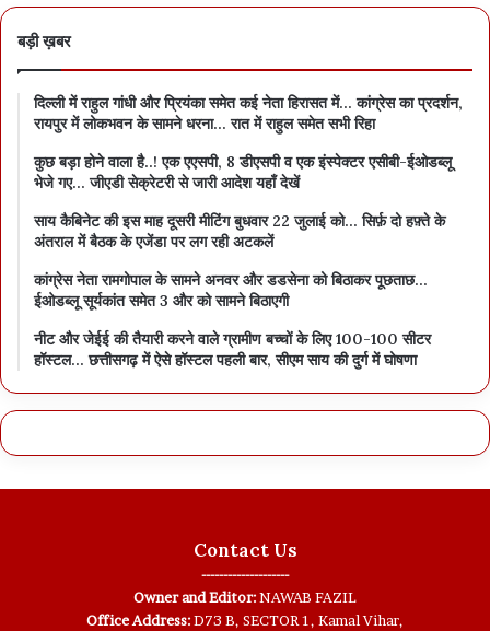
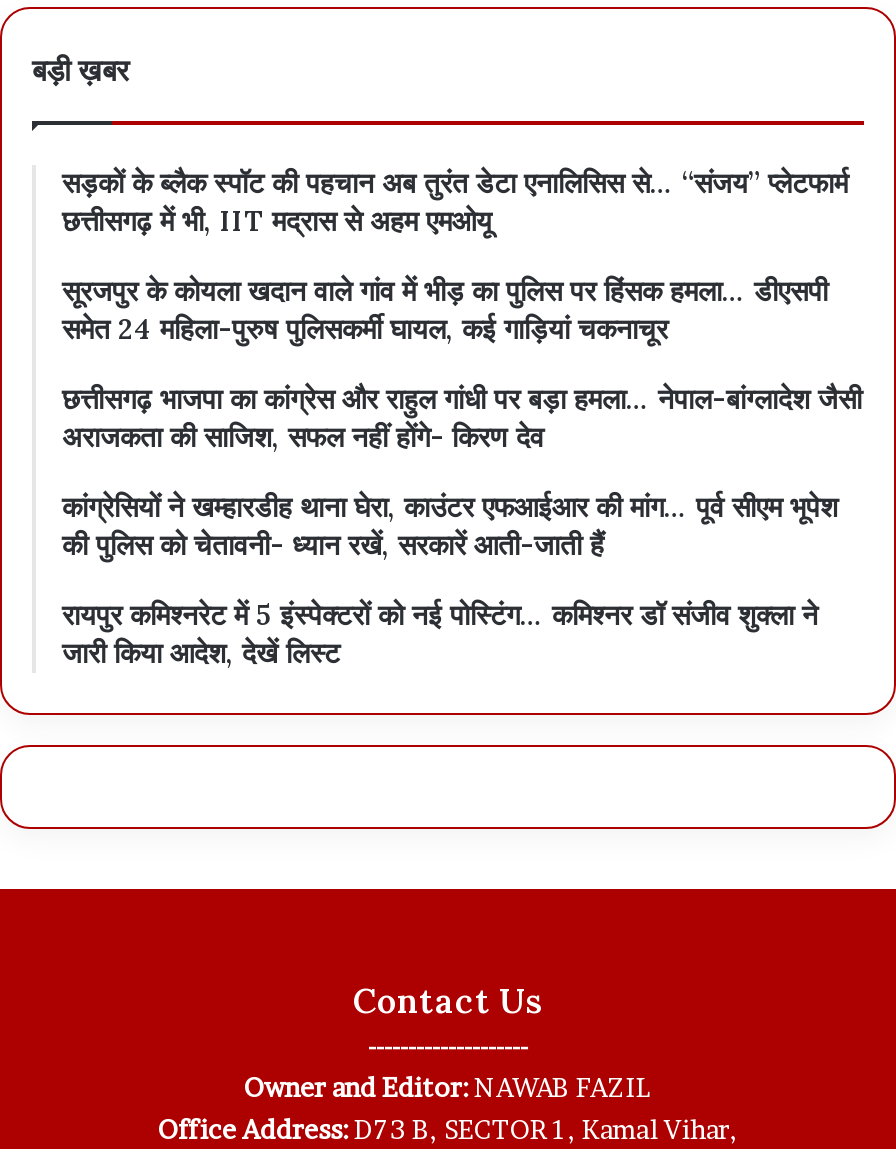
- दिल्ली में राहुल गांधी और प्रियंका समेत कई नेता हिरासत में… कांग्रेस का प्रदर्शन,
- रायपुर में लोकभवन के सामने धरना… रात में राहुल समेत सभी रिहा
+ सड़कों के ब्लैक स्पॉट की पहचान अब तुरंत डेटा एनालिसिस से… “संजय” प्लेटफार्म
+ छत्तीसगढ़ में भी, IIT मद्रास से अहम एमओयू

- कुछ बड़ा होने वाला है..! एक एएसपी, 8 डीएसपी व एक इंस्पेक्टर एसीबी-ईओडब्लू
- भेजे गए… जीएडी सेक्रेटरी से जारी आदेश यहाँ देखें
+ सूरजपुर के कोयला खदान वाले गांव में भीड़ का पुलिस पर हिंसक हमला… डीएसपी
+ समेत 24 महिला-पुरुष पुलिसकर्मी घायल, कई गाड़ियां चकनाचूर

- साय कैबिनेट की इस माह दूसरी मीटिंग बुधवार 22 जुलाई को… सिर्फ़ दो हफ़्ते के
- अंतराल में बैठक के एजेंडा पर लग रही अटकलें
+ छत्तीसगढ़ भाजपा का कांग्रेस और राहुल गांधी पर बड़ा हमला… नेपाल-बांग्लादेश जैसी
+ अराजकता की साजिश, सफल नहीं होंगे- किरण देव

- कांग्रेस नेता रामगोपाल के सामने अनवर और डडसेना को बिठाकर पूछताछ…
- ईओडब्लू सूर्यकांत समेत 3 और को सामने बिठाएगी
+ कांग्रेसियों ने खम्हारडीह थाना घेरा, काउंटर एफआईआर की मांग… पूर्व सीएम भूपेश
+ की पुलिस को चेतावनी- ध्यान रखें, सरकारें आती-जाती हैं

- नीट और जेईई की तैयारी करने वाले ग्रामीण बच्चों के लिए 100-100 सीटर
- हॉस्टल… छत्तीसगढ़ में ऐसे हॉस्टल पहली बार, सीएम साय की दुर्ग में घोषणा
+ रायपुर कमिश्नरेट में 5 इंस्पेक्टरों को नई पोस्टिंग… कमिश्नर डॉ संजीव शुक्ला ने
+ जारी किया आदेश, देखें लिस्ट
